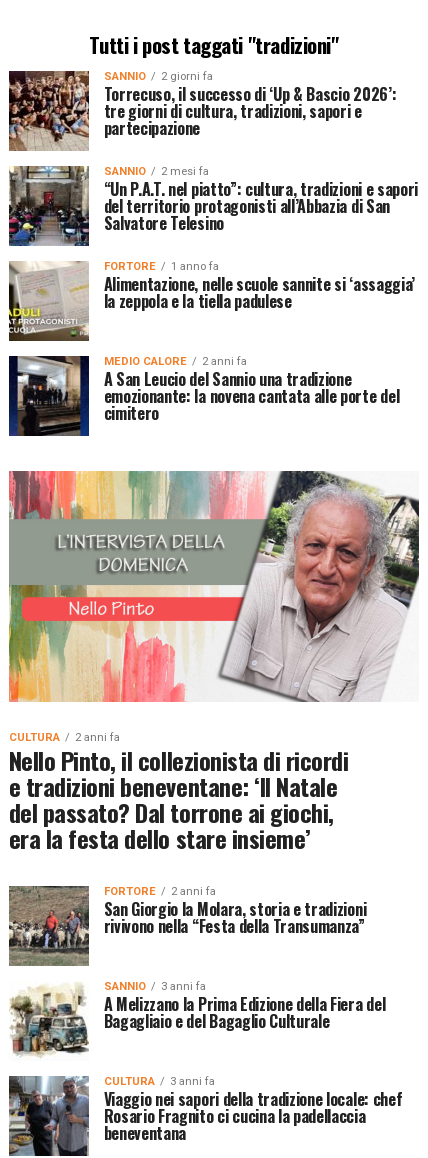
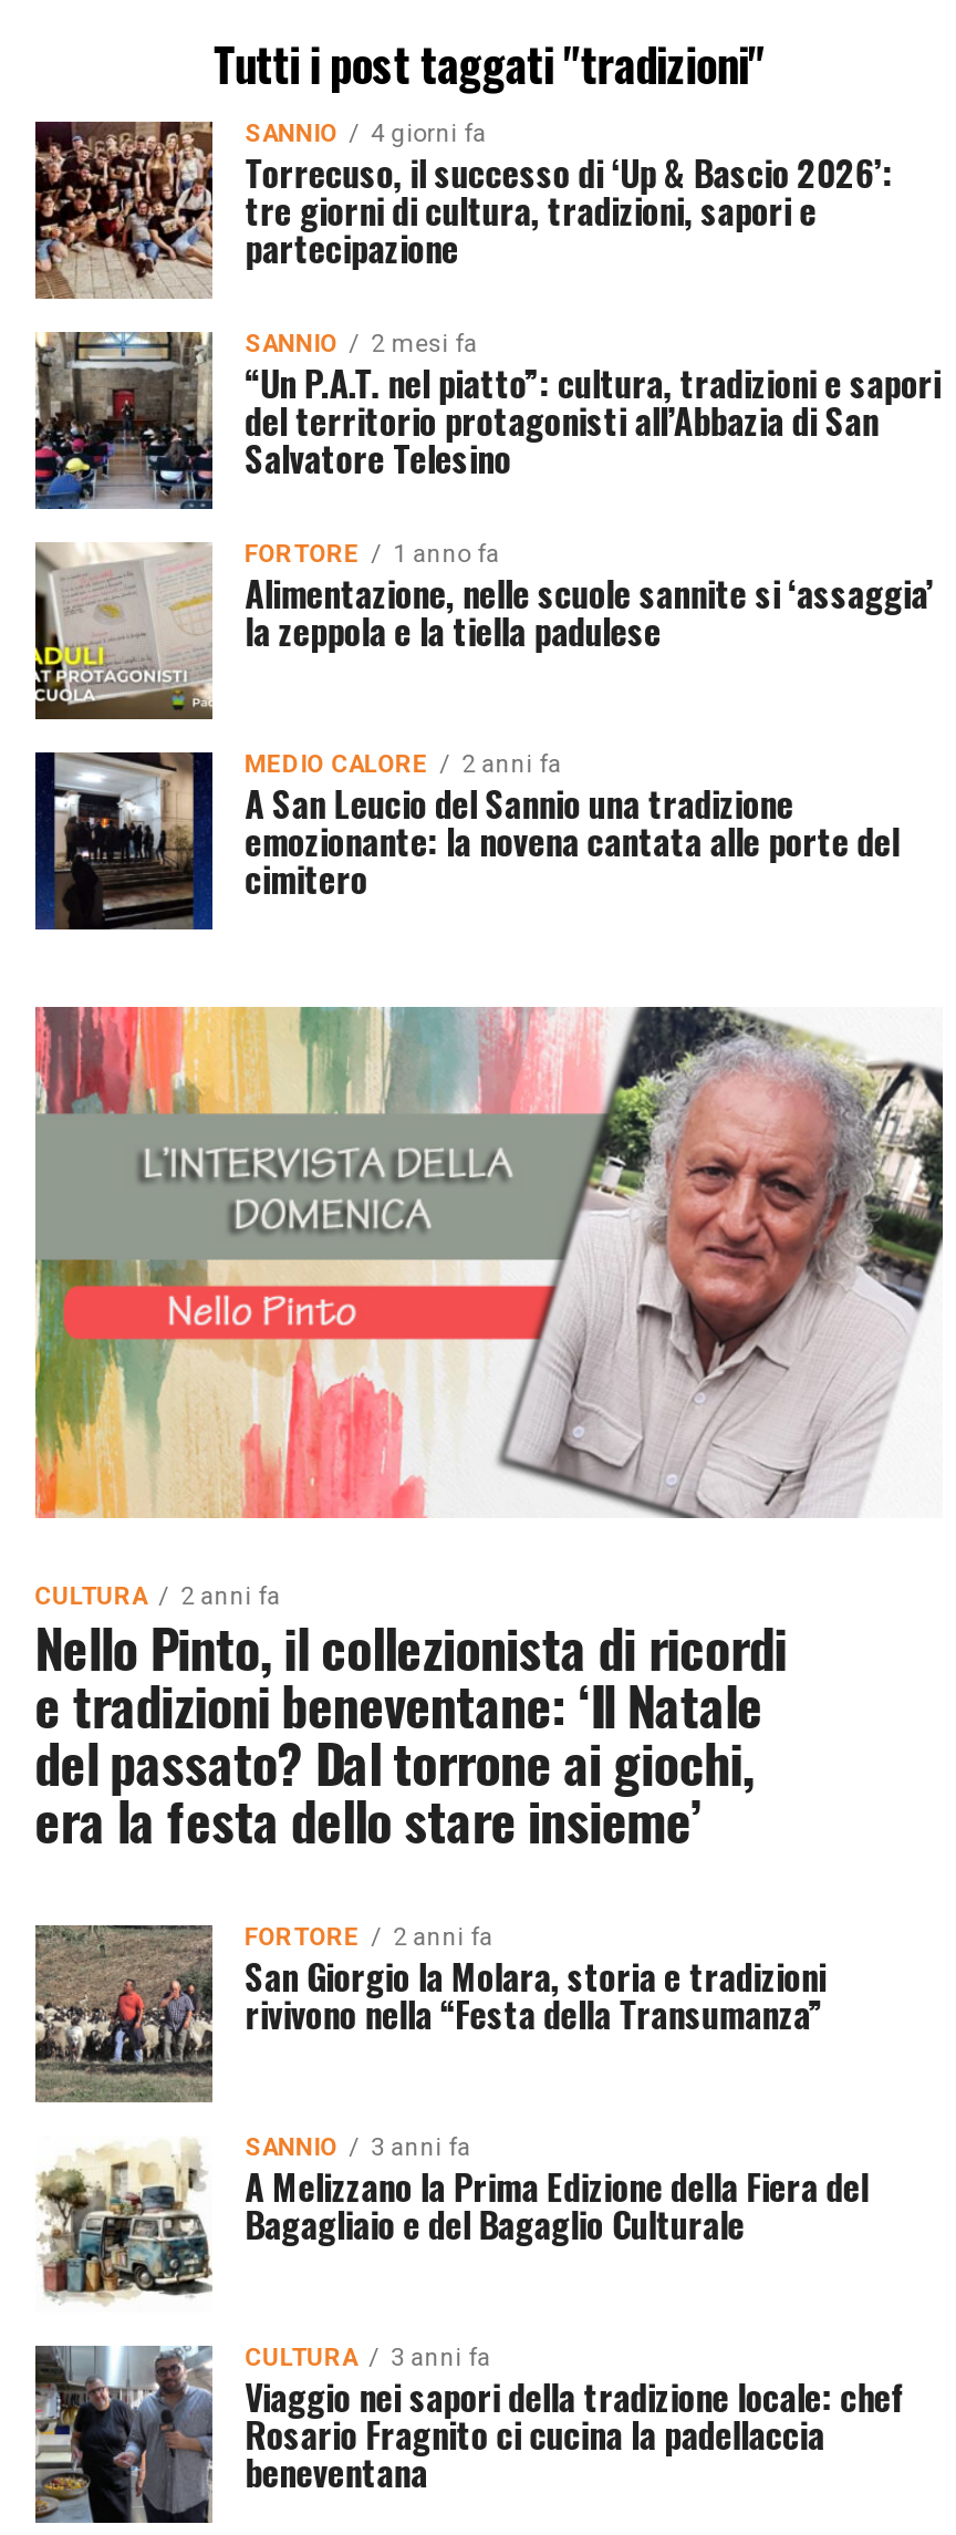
- SANNIO 2 giorni fa
+ SANNIO 4 giorni fa
